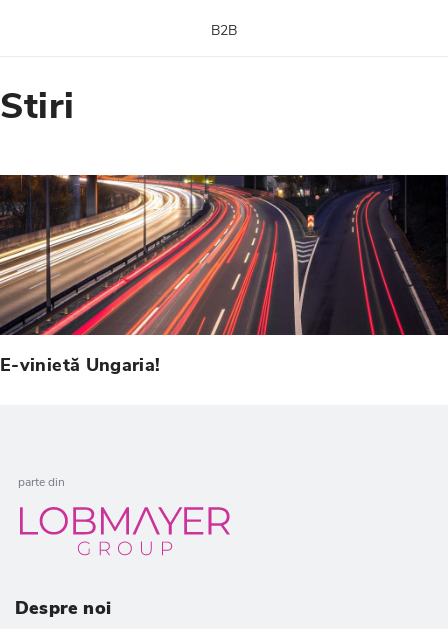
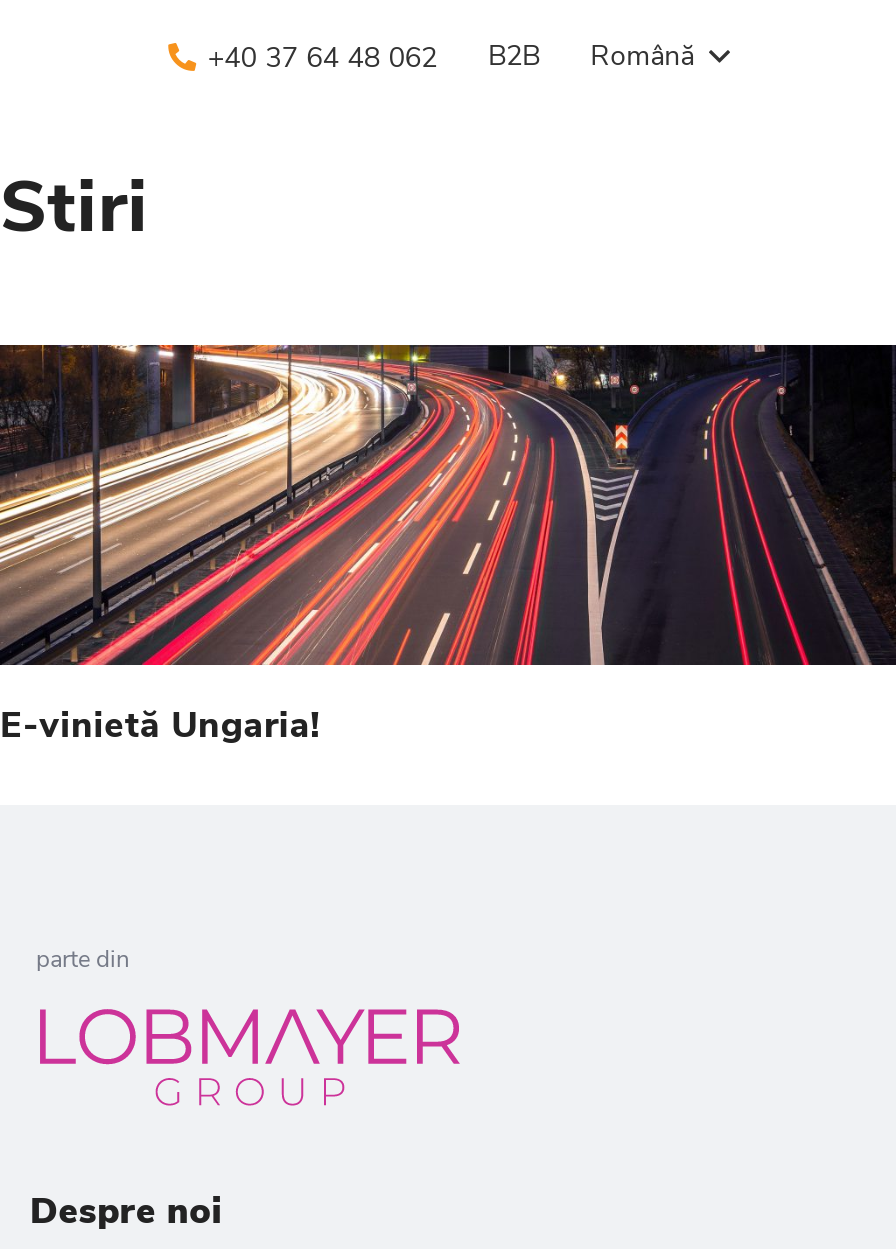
+ +40 37 64 48 062

+ Română
